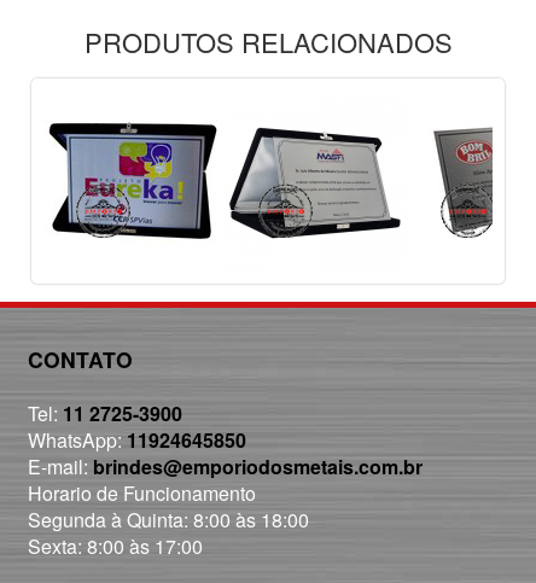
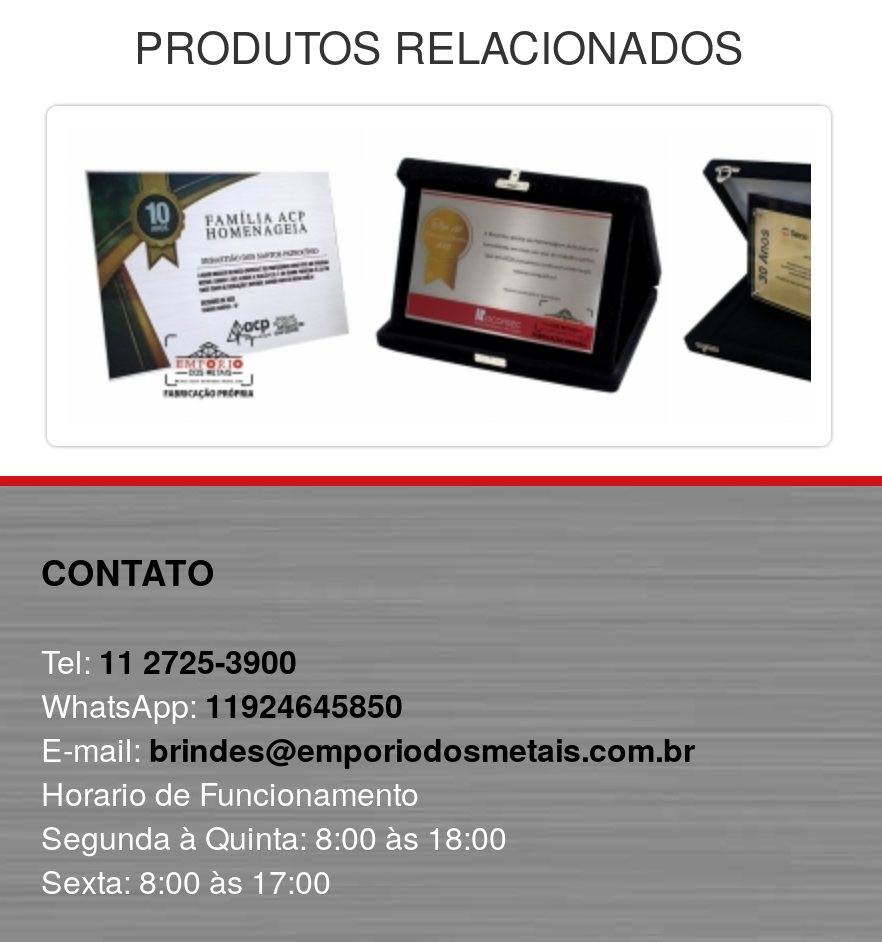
- [image]
+ [image]

- [image]
+ [image]

- [image]
+ [image]
